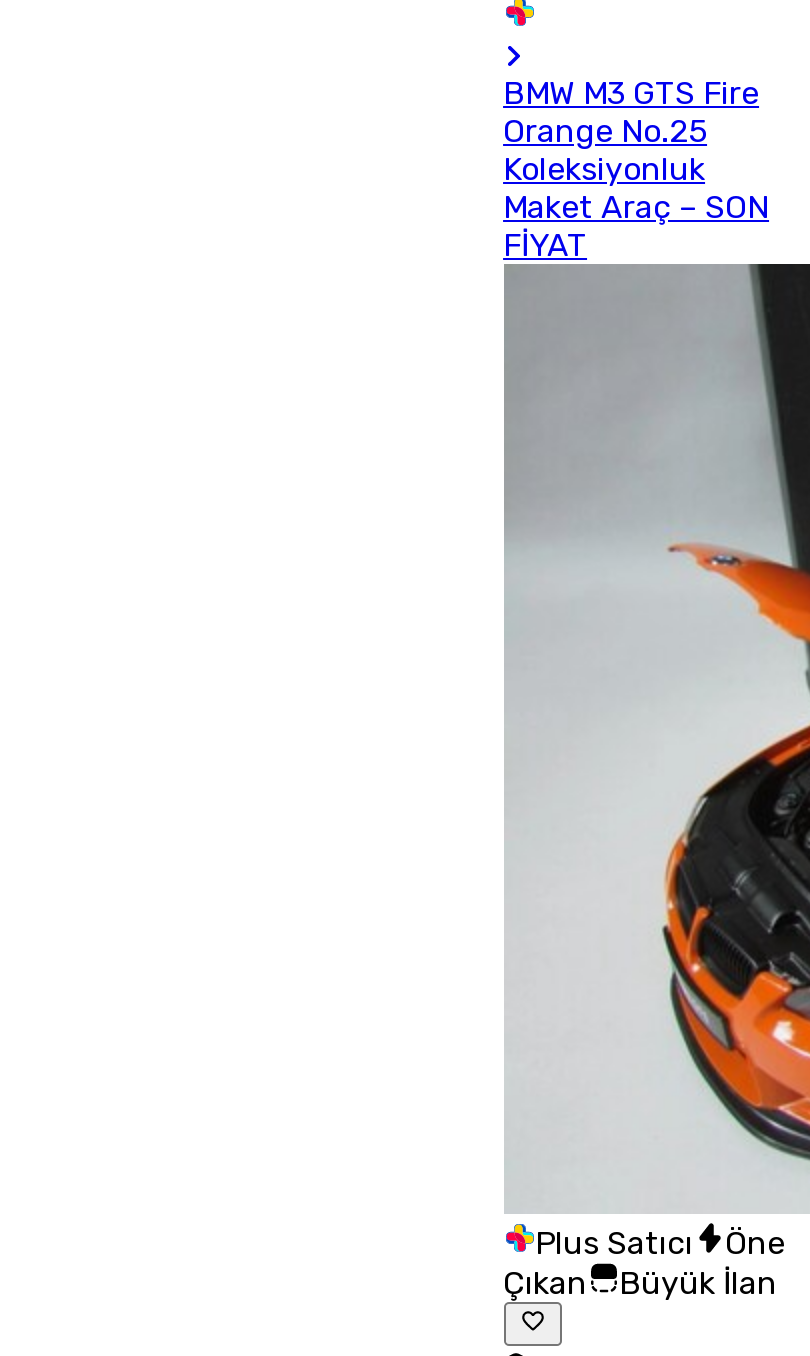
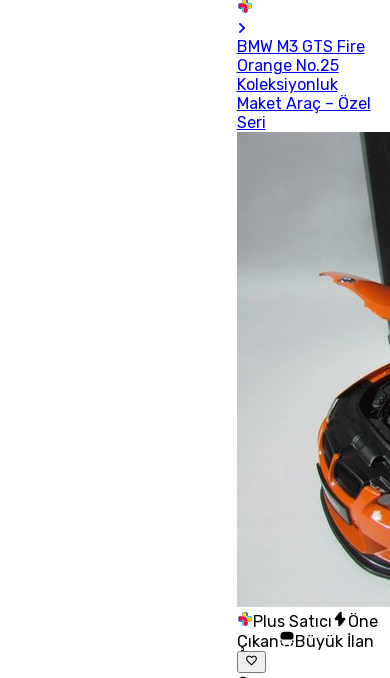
- Maket Araç – SON
- FİYAT
+ Maket Araç – Özel
+ Seri
